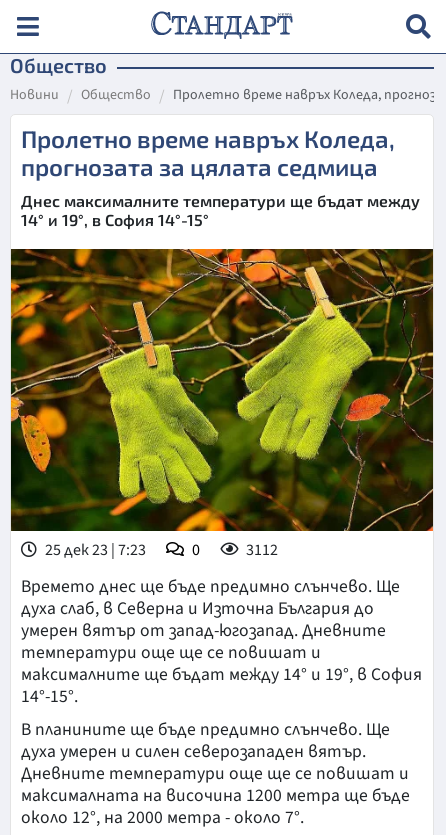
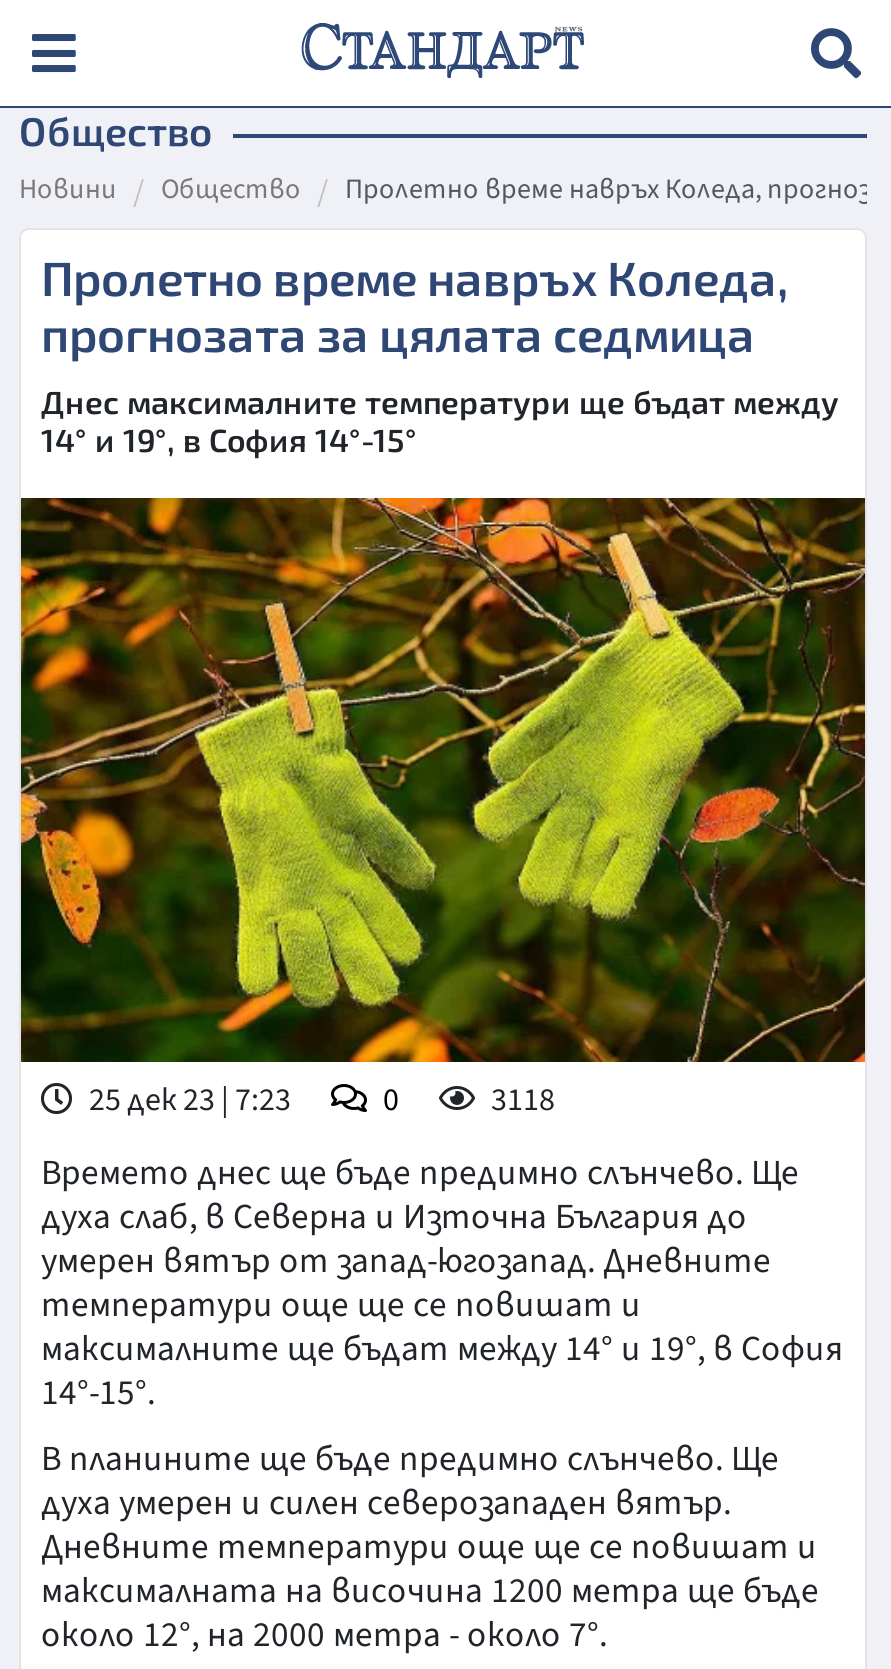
- 3112
+ 3118
